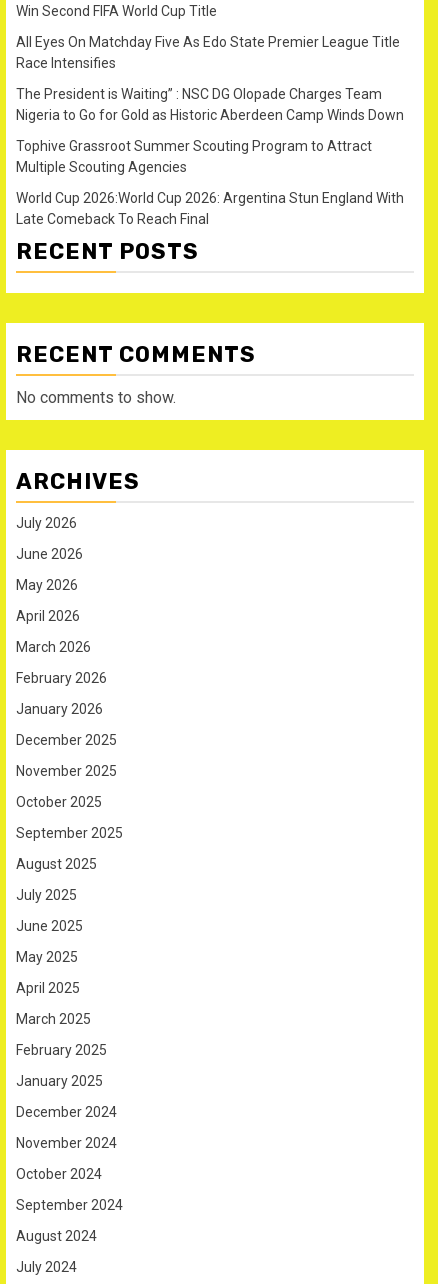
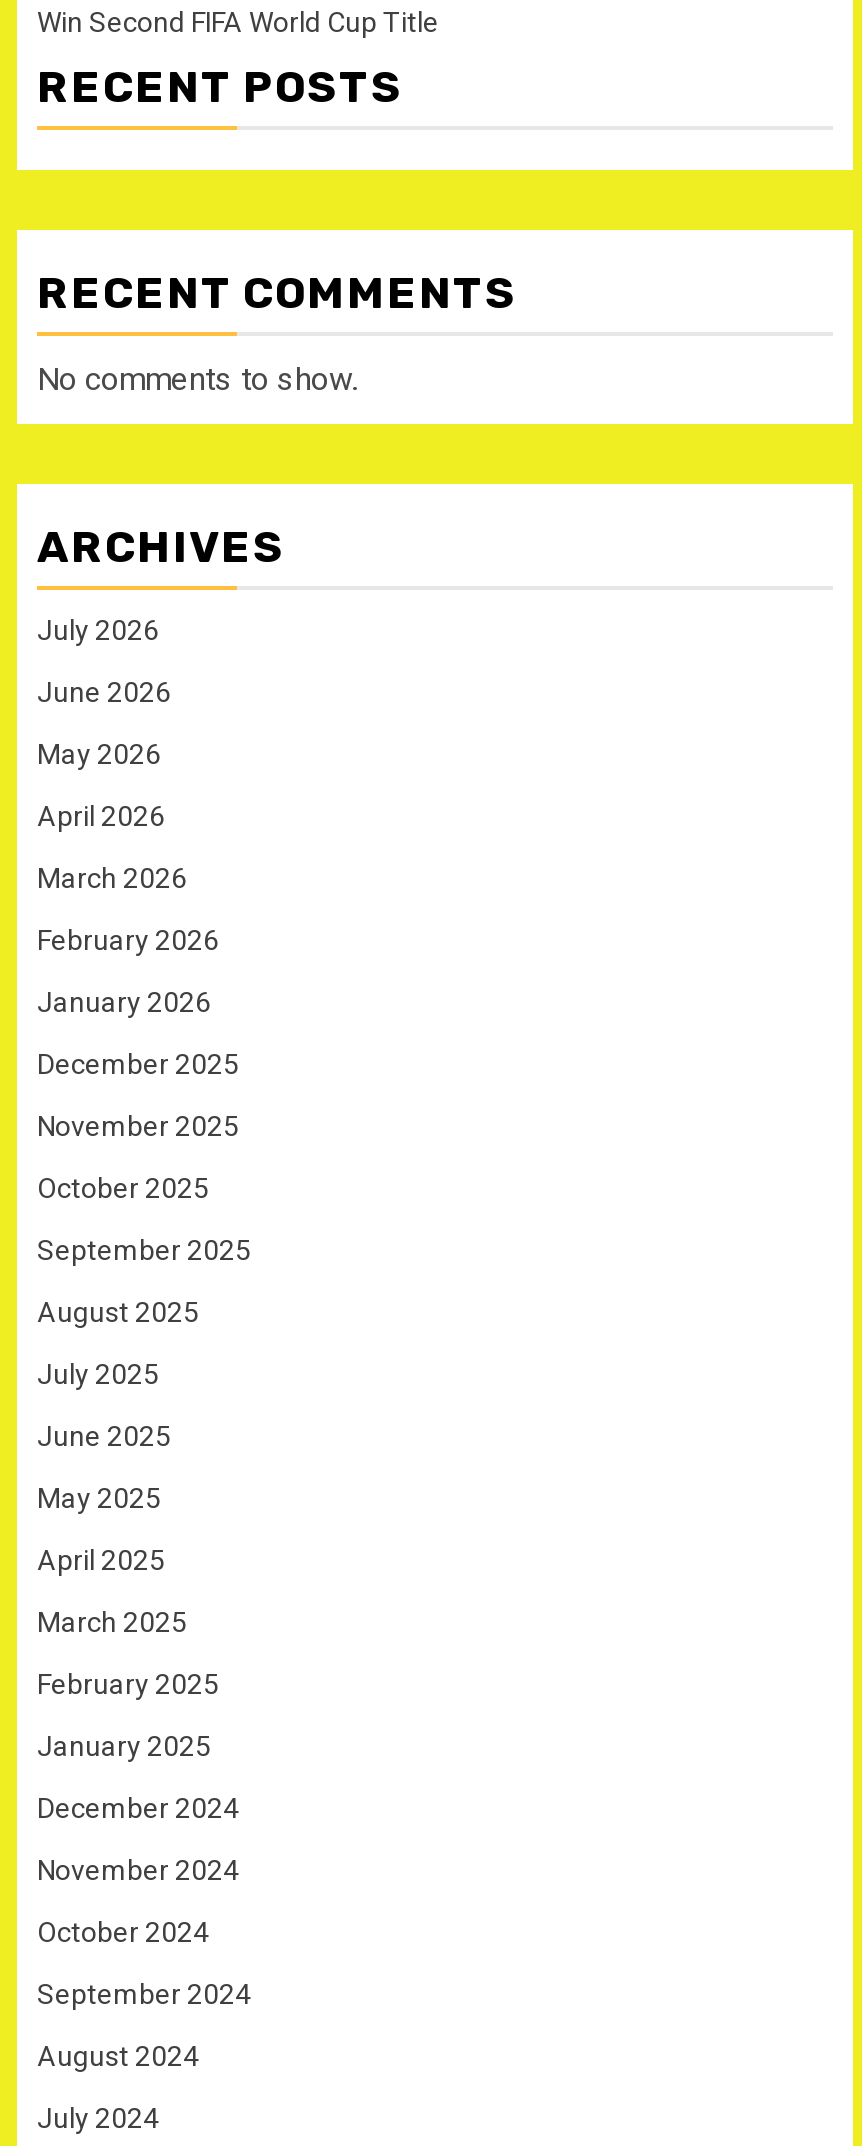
- All Eyes On Matchday Five As Edo State Premier League Title
- Race Intensifies
- The President is Waiting” : NSC DG Olopade Charges Team
- Nigeria to Go for Gold as Historic Aberdeen Camp Winds Down
- Tophive Grassroot Summer Scouting Program to Attract
- Multiple Scouting Agencies
- World Cup 2026:World Cup 2026: Argentina Stun England With
- Late Comeback To Reach Final
